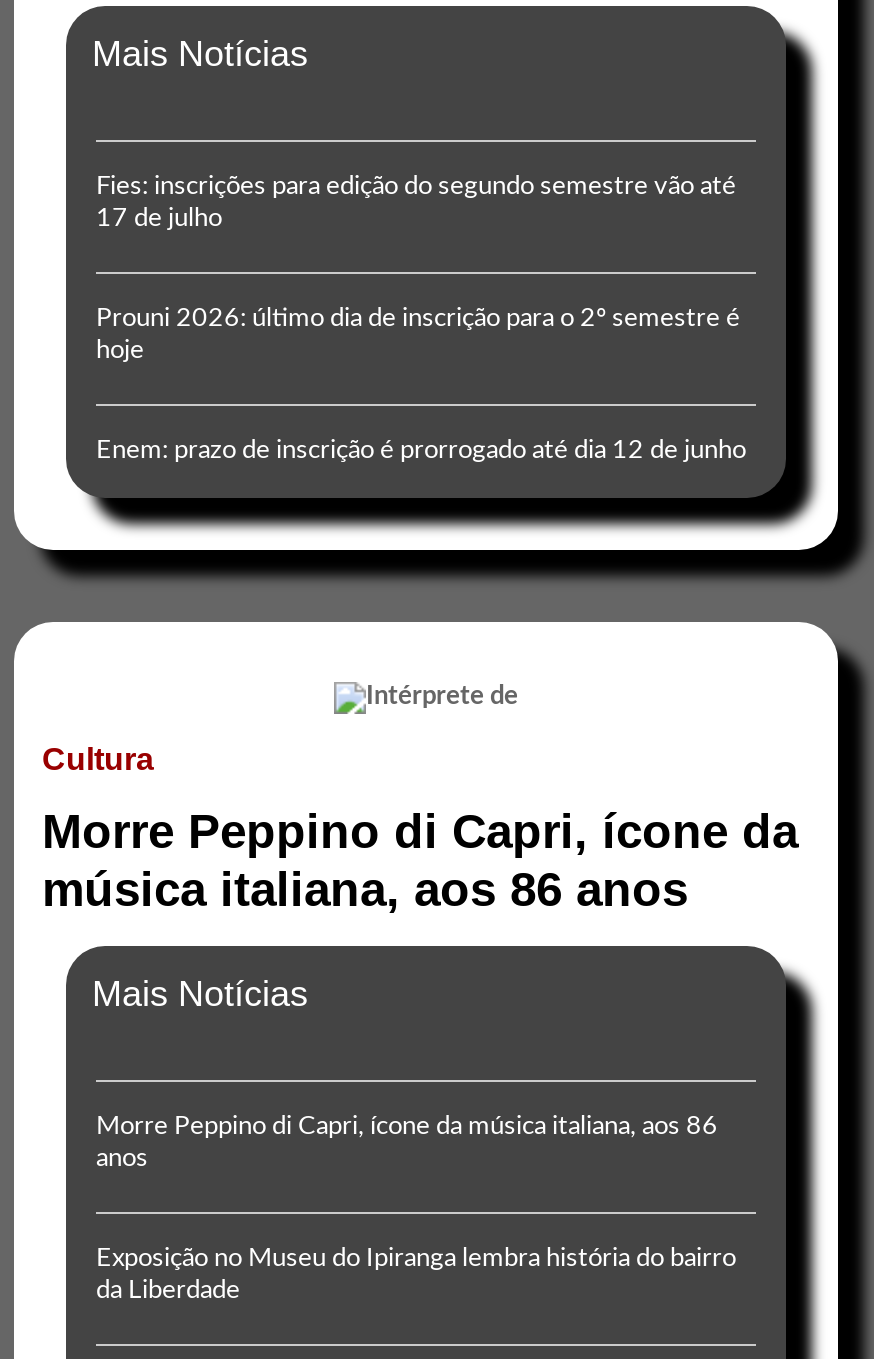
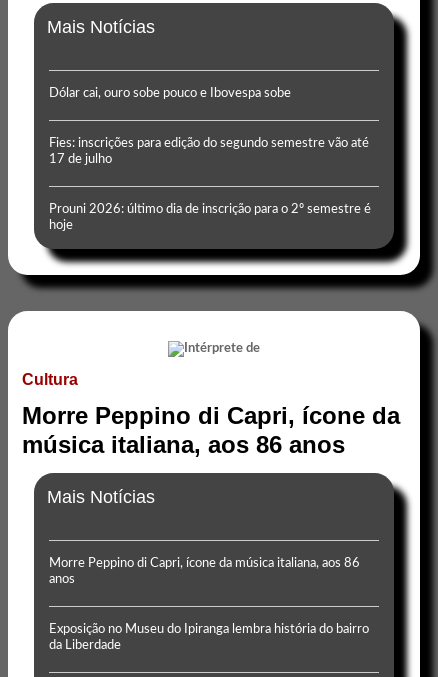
+ Dólar cai, ouro sobe pouco e Ibovespa sobe

moved down: Fies: inscrições para edição do segundo semestre vão até | 17 de julho | Prouni 2026: último dia de inscrição para o 2º semestre é | hoje

- Enem: prazo de inscrição é prorrogado até dia 12 de junho
